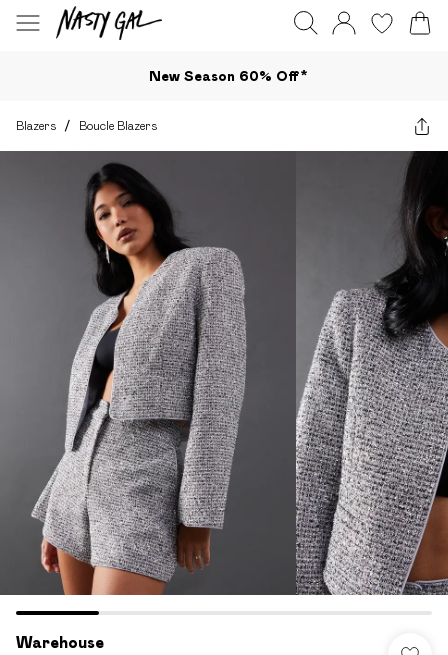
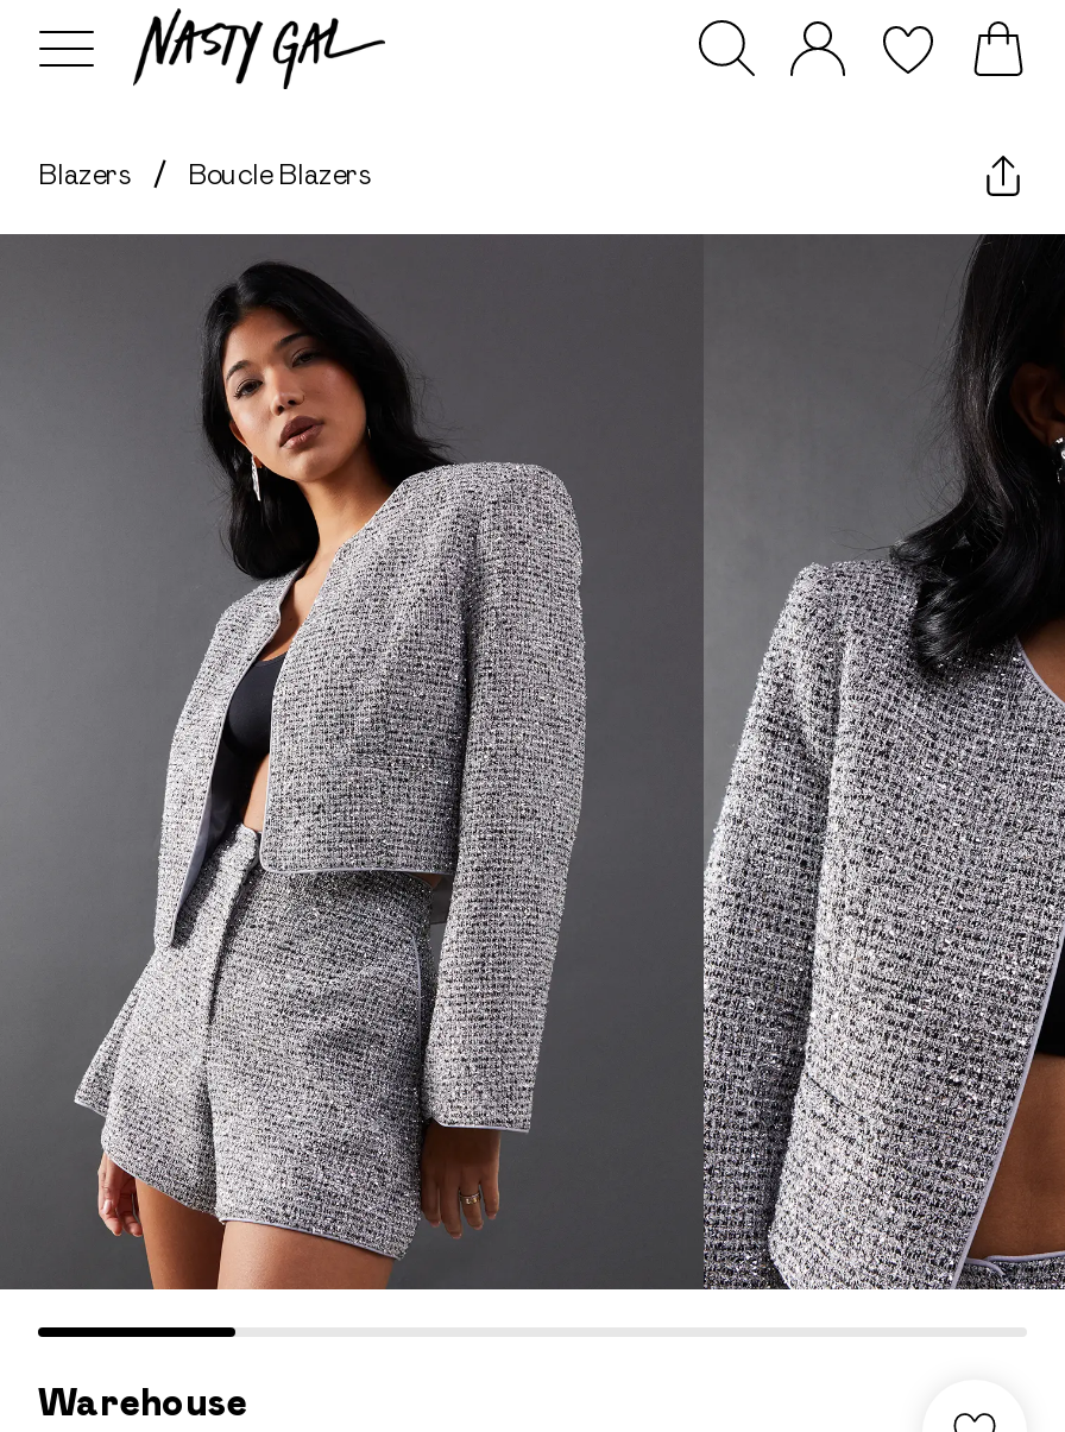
- New Season 60% Off*
